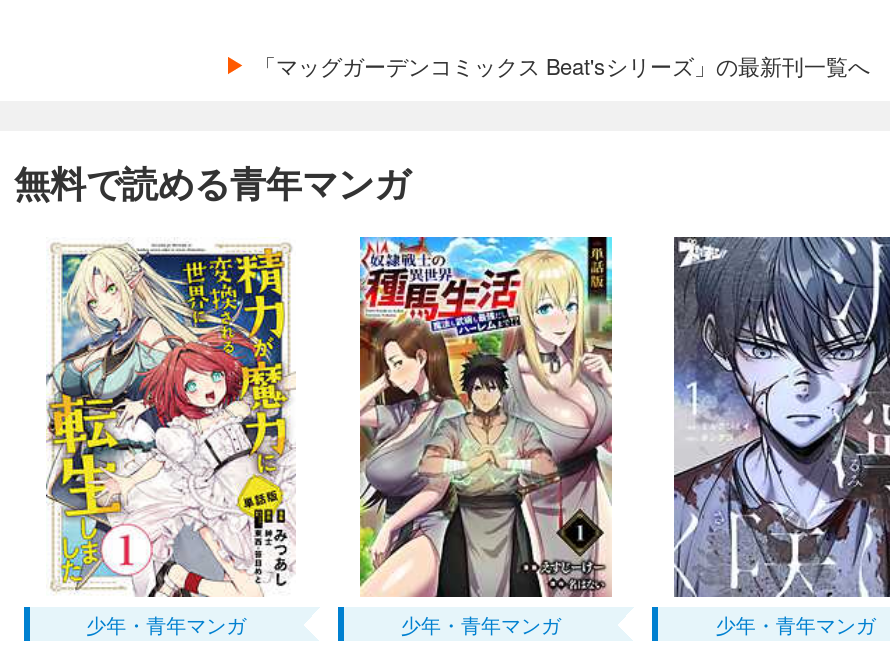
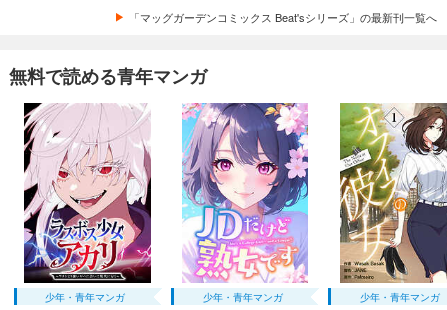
- [image]
+ [image]

- [image]
+ [image]

- [image]
+ [image]
